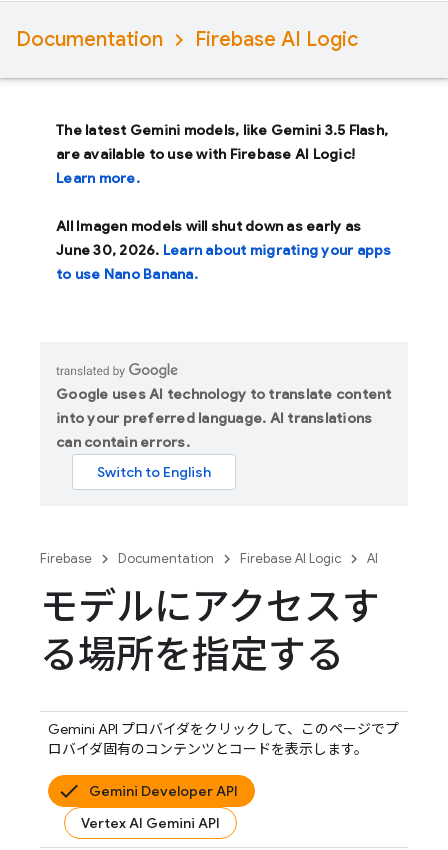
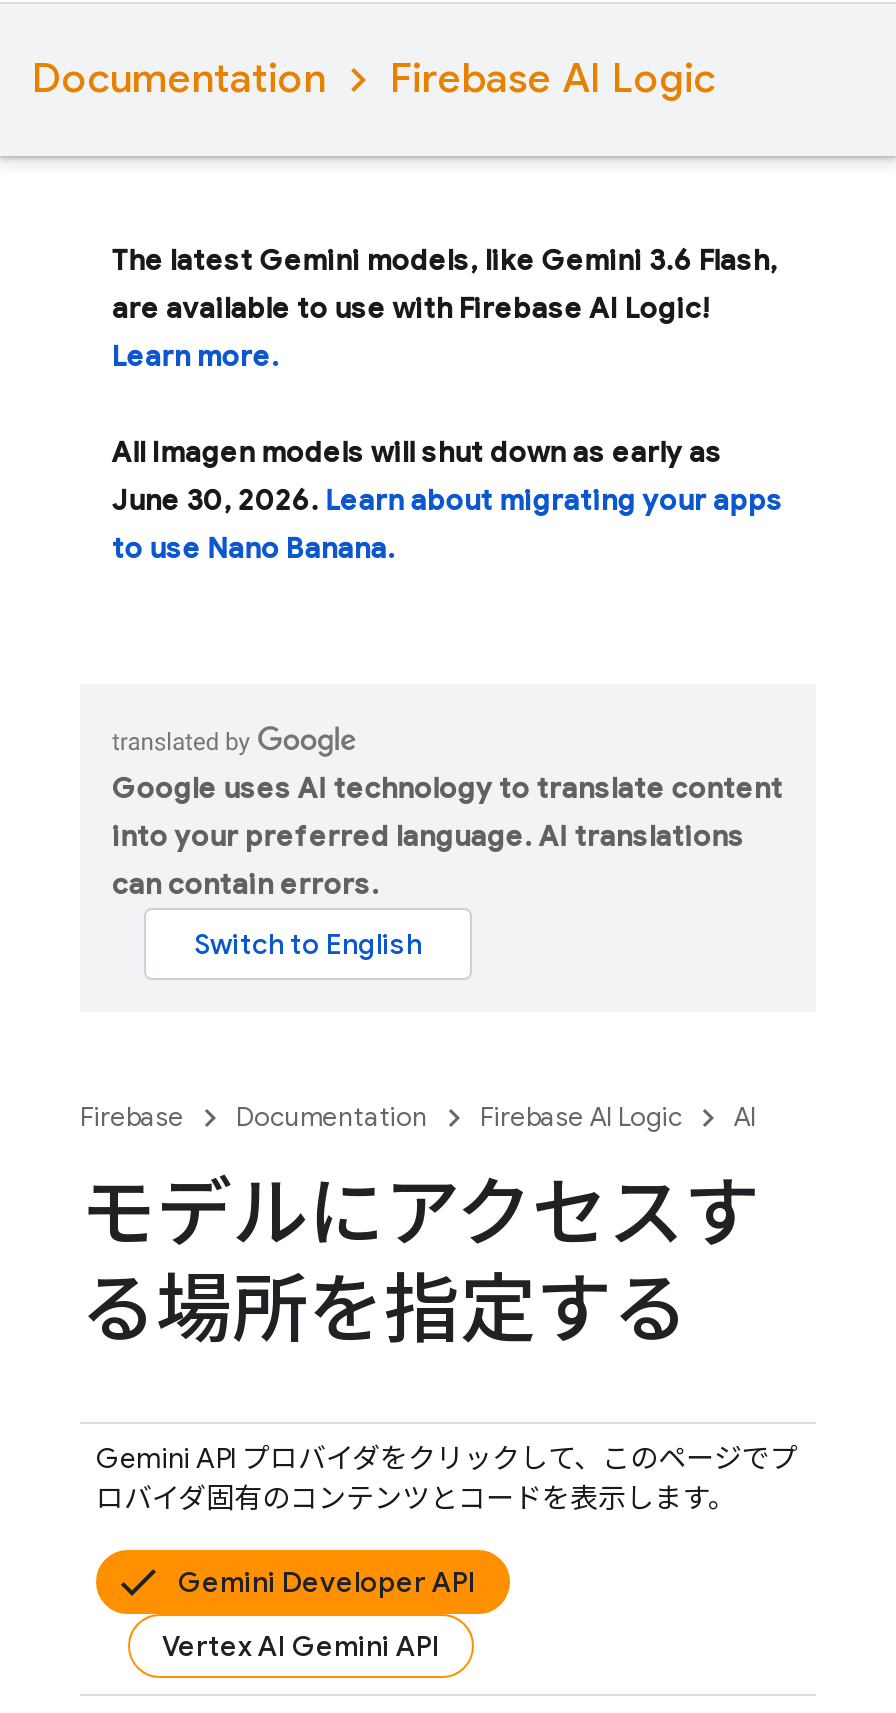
- The latest Gemini models, like Gemini 3.5 Flash,
+ The latest Gemini models, like Gemini 3.6 Flash,
